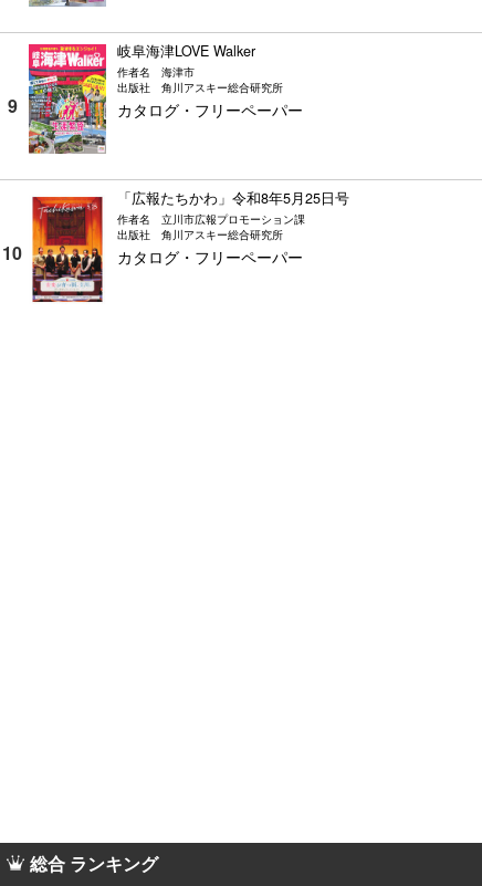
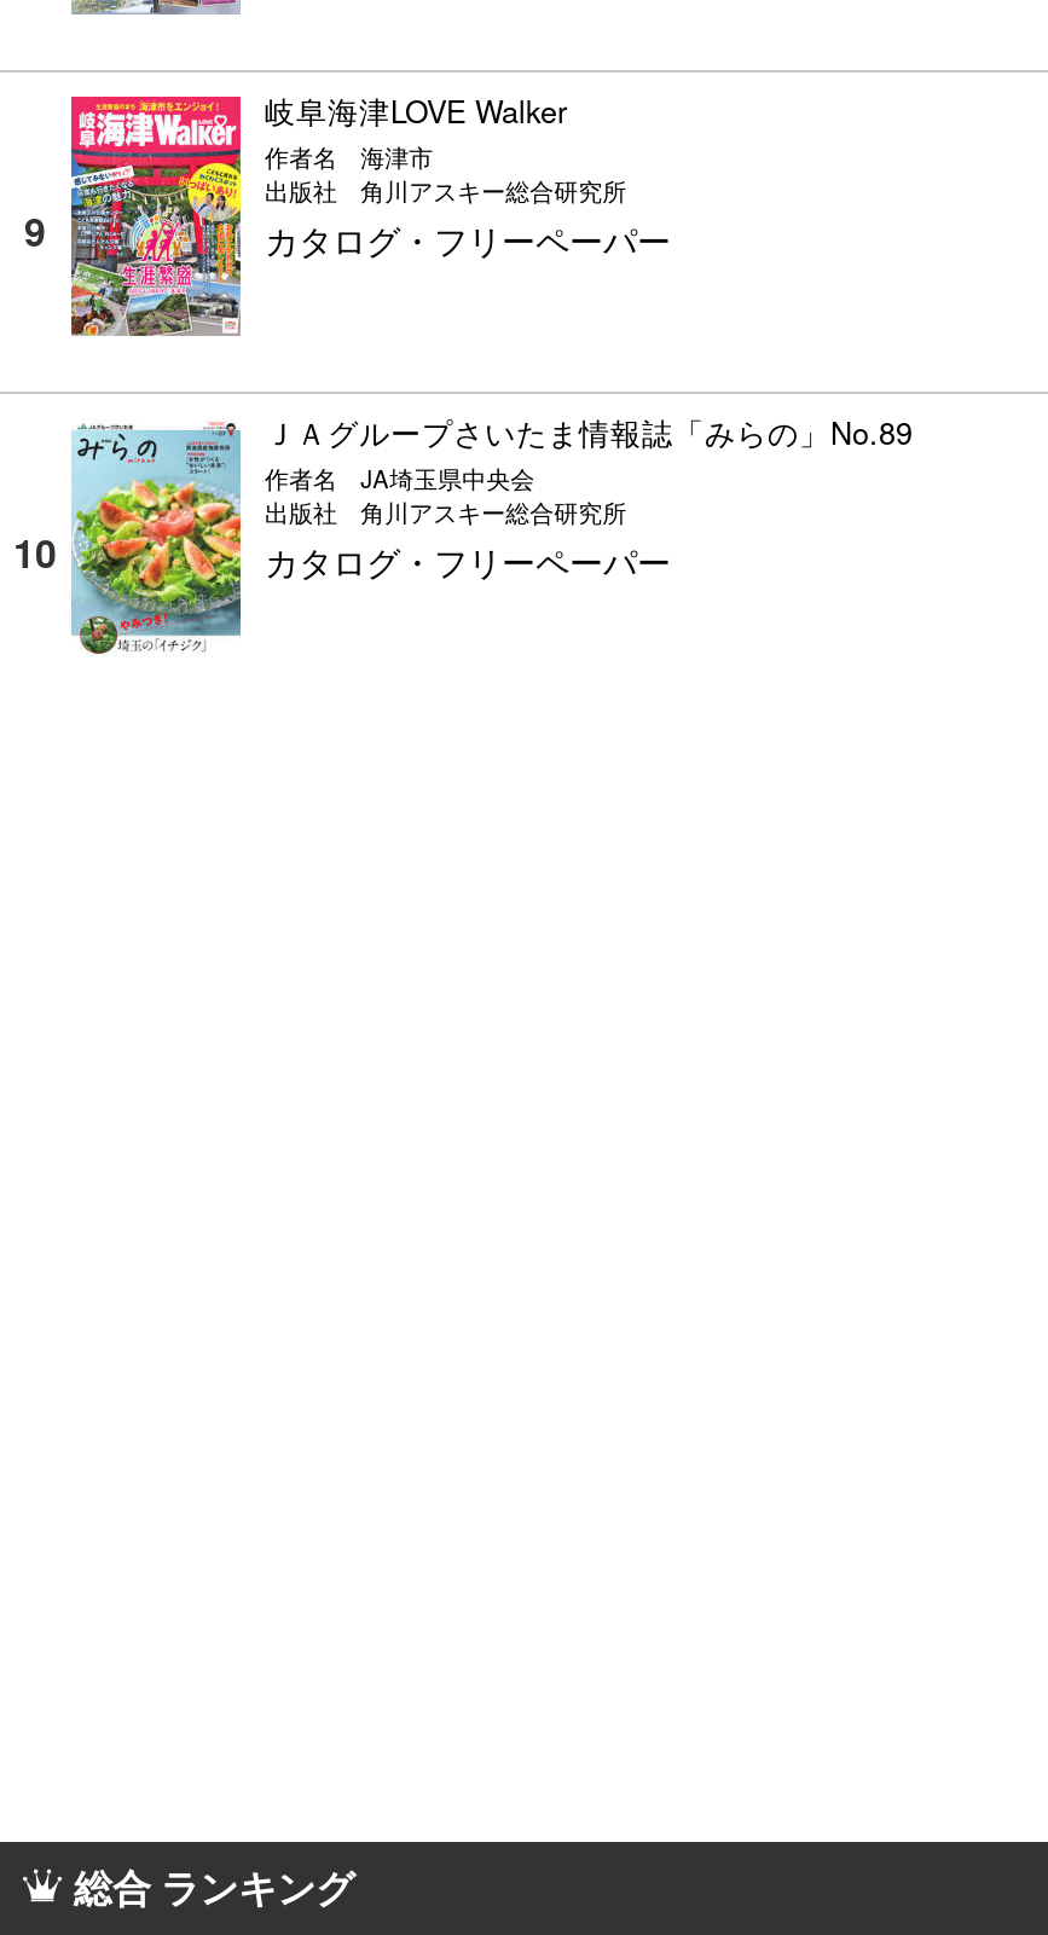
- [image]
- 「広報たちかわ」令和8年5月25日号
+ [image]
+ ＪＡグループさいたま情報誌「みらの」No.89

- 立川市広報プロモーション課
+ JA埼玉県中央会
